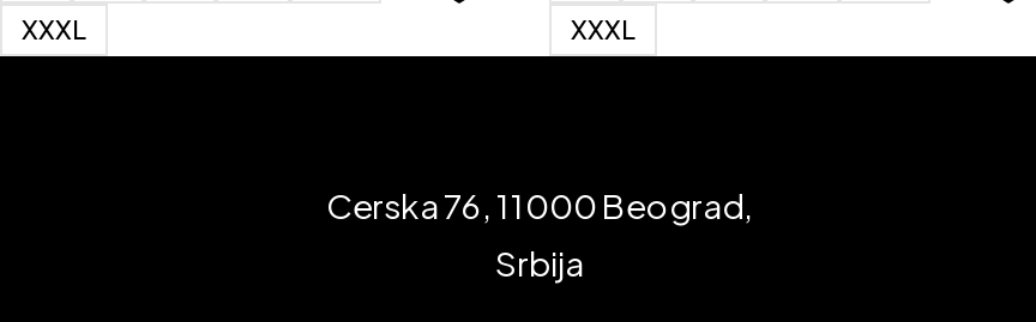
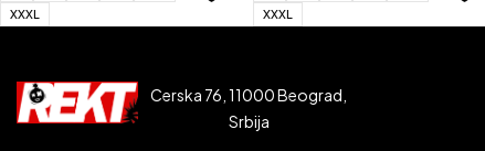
+ [image]
